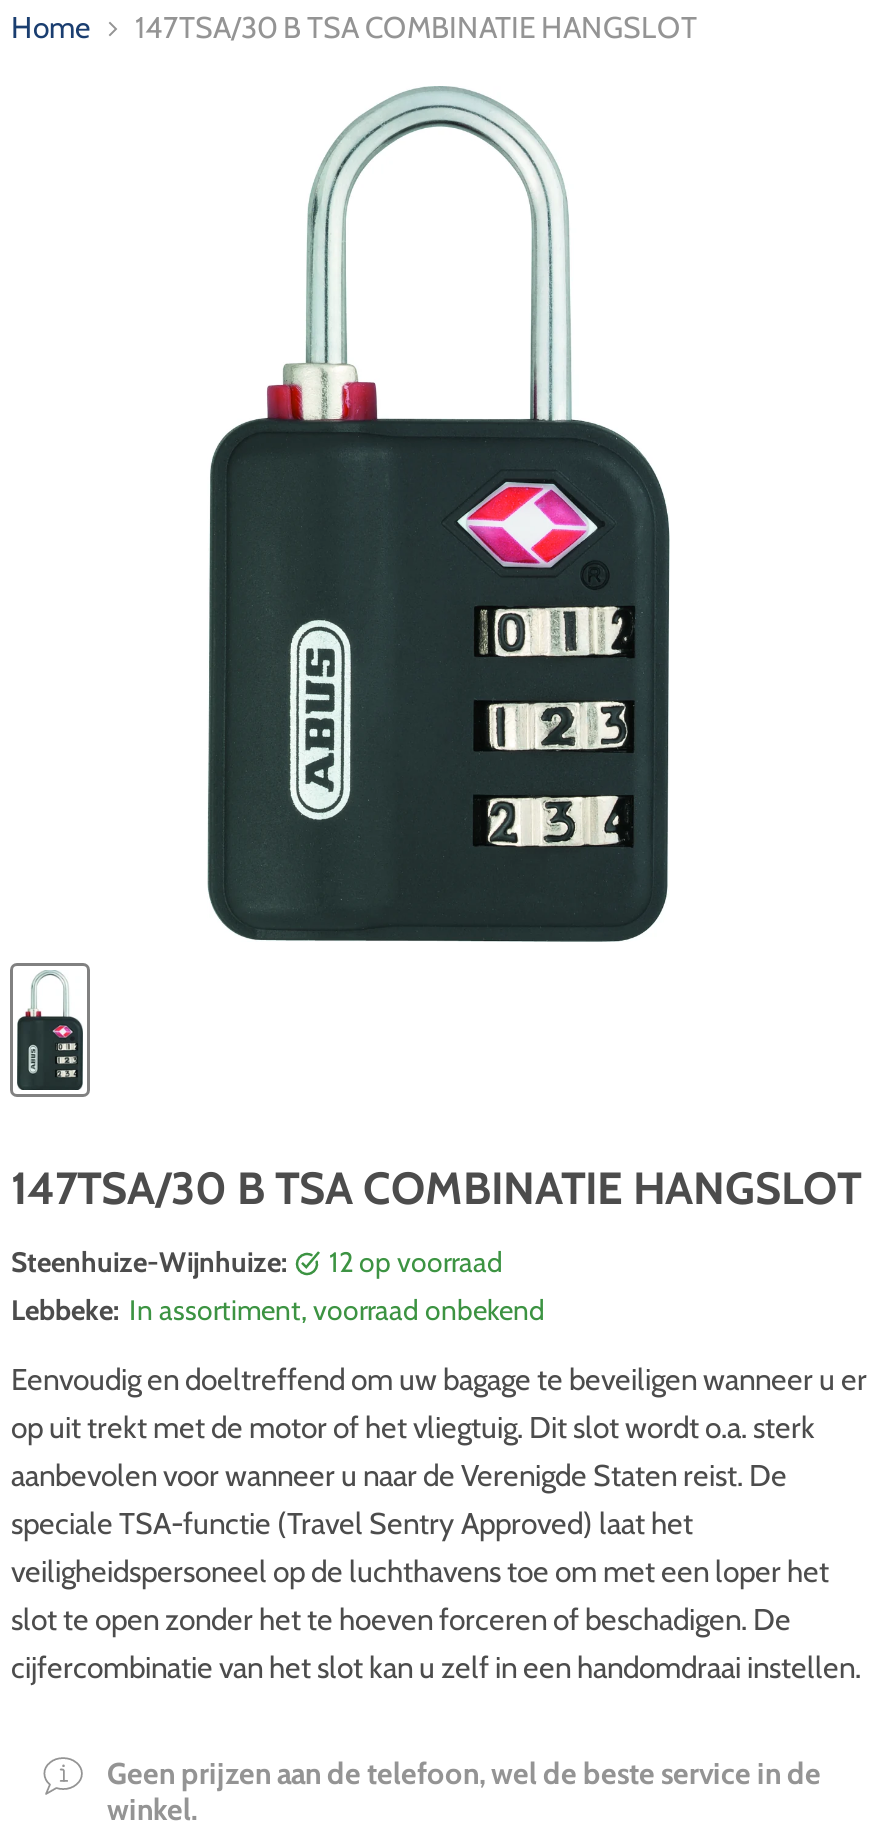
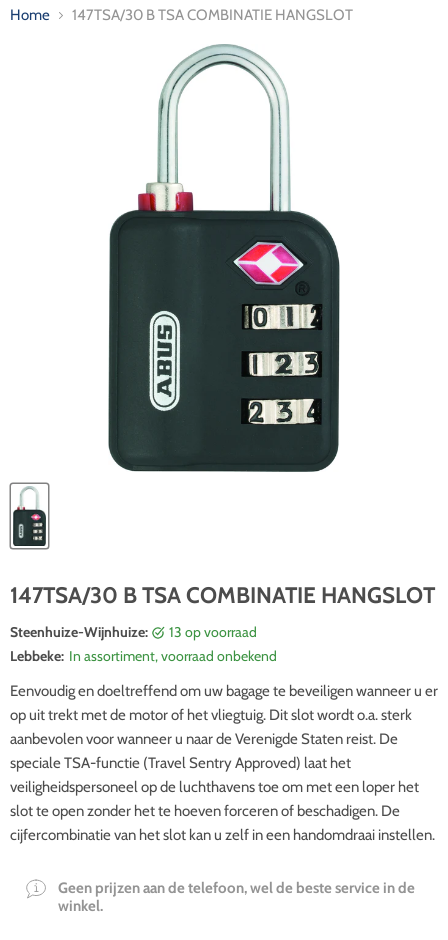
- Steenhuize-Wijnhuize: 12 op voorraad
+ Steenhuize-Wijnhuize: 13 op voorraad
